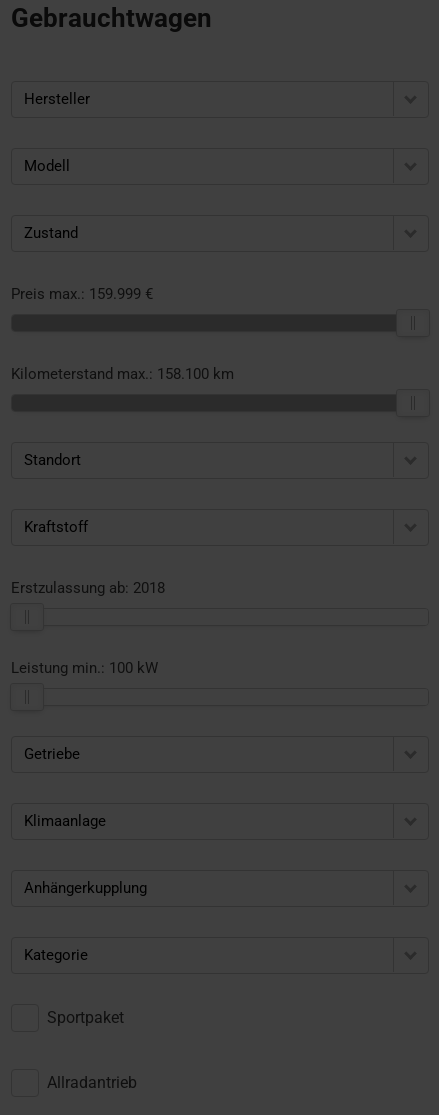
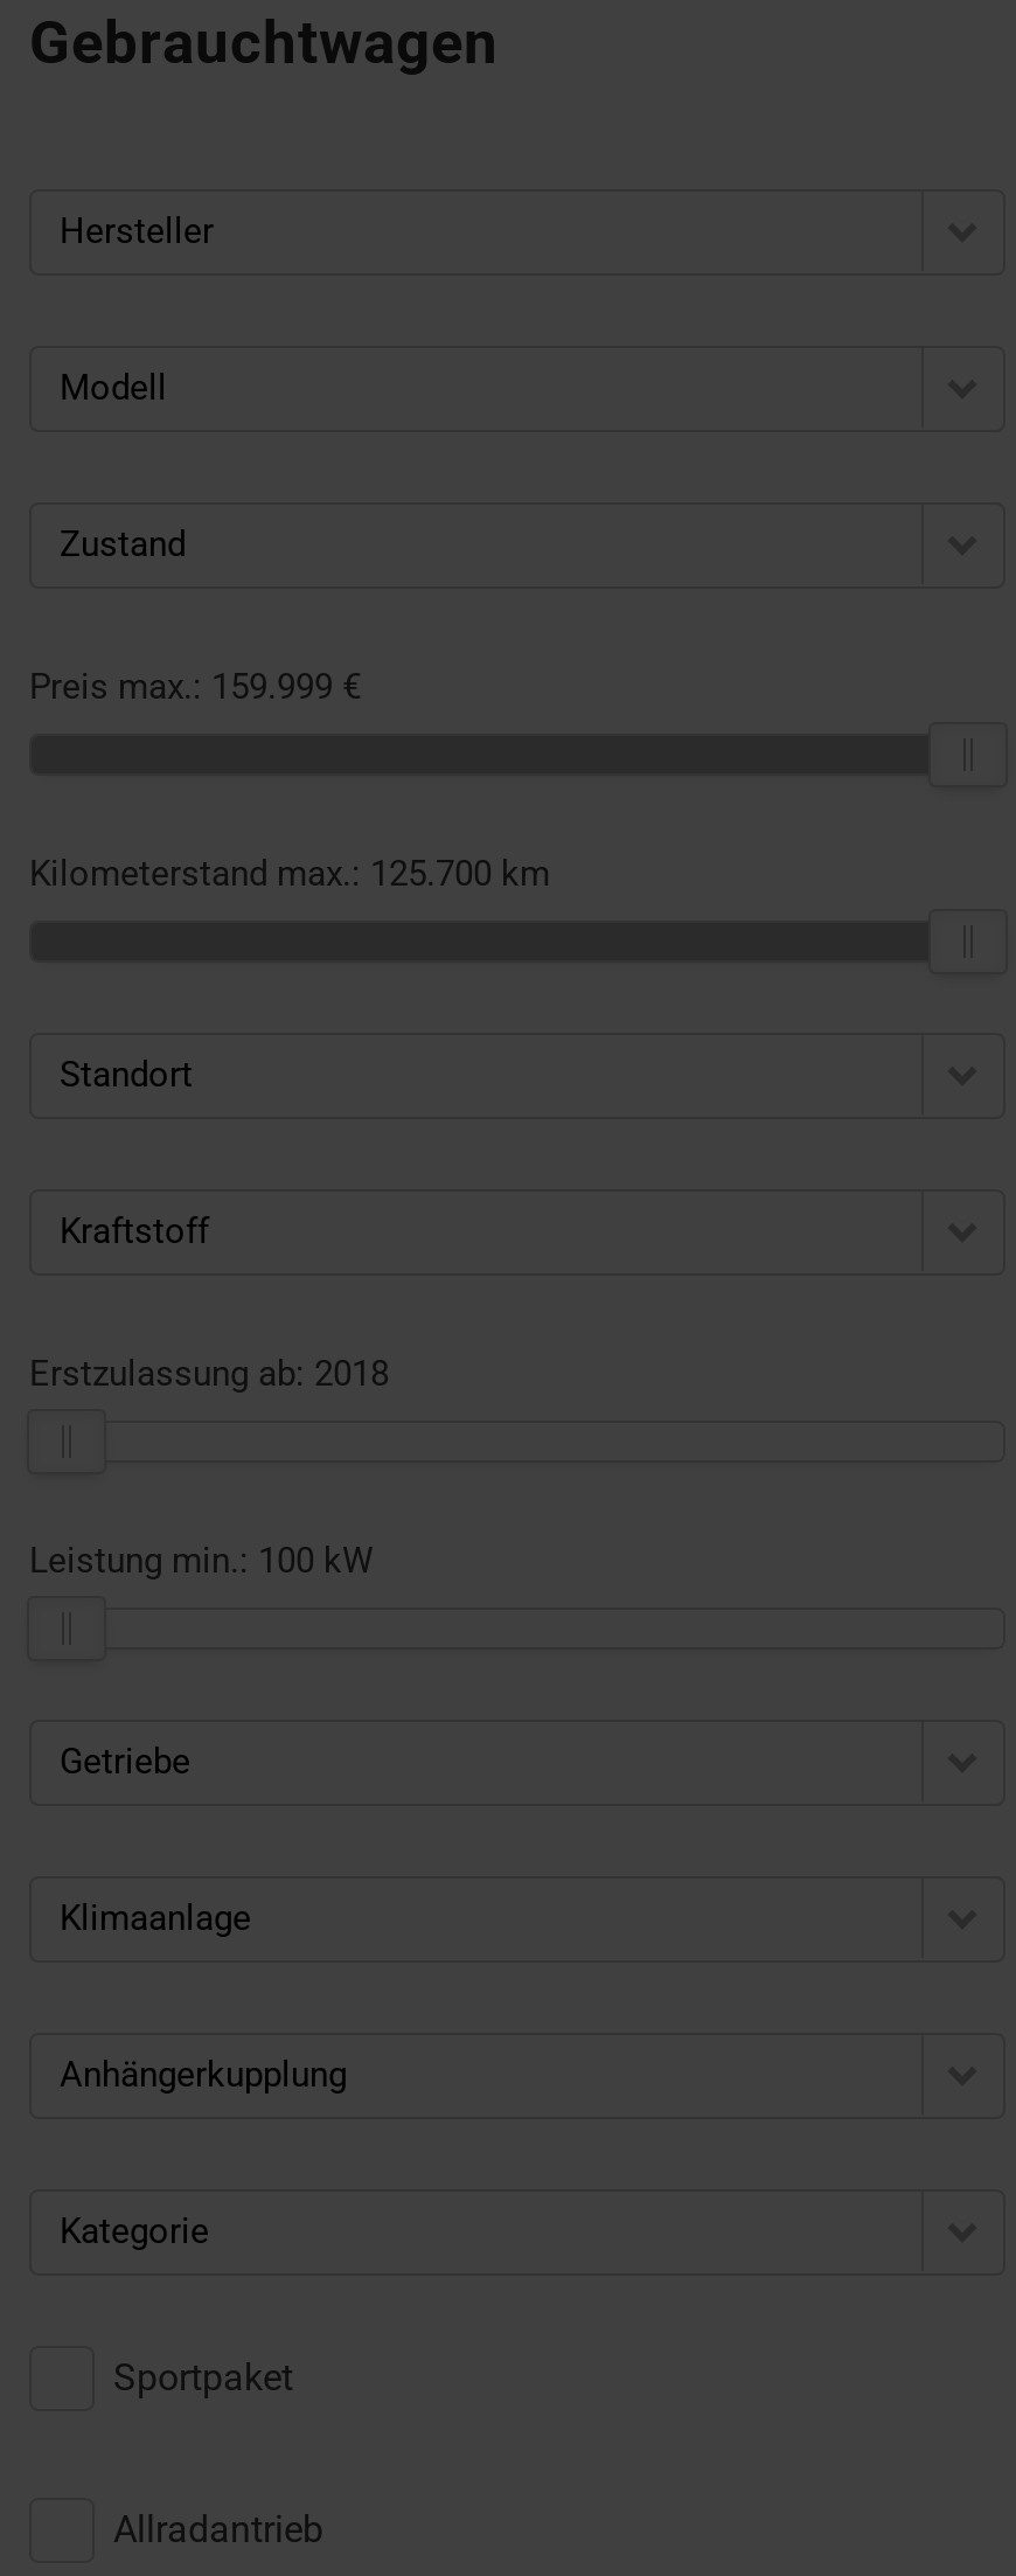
- Kilometerstand max.: 158.100 km
+ Kilometerstand max.: 125.700 km
